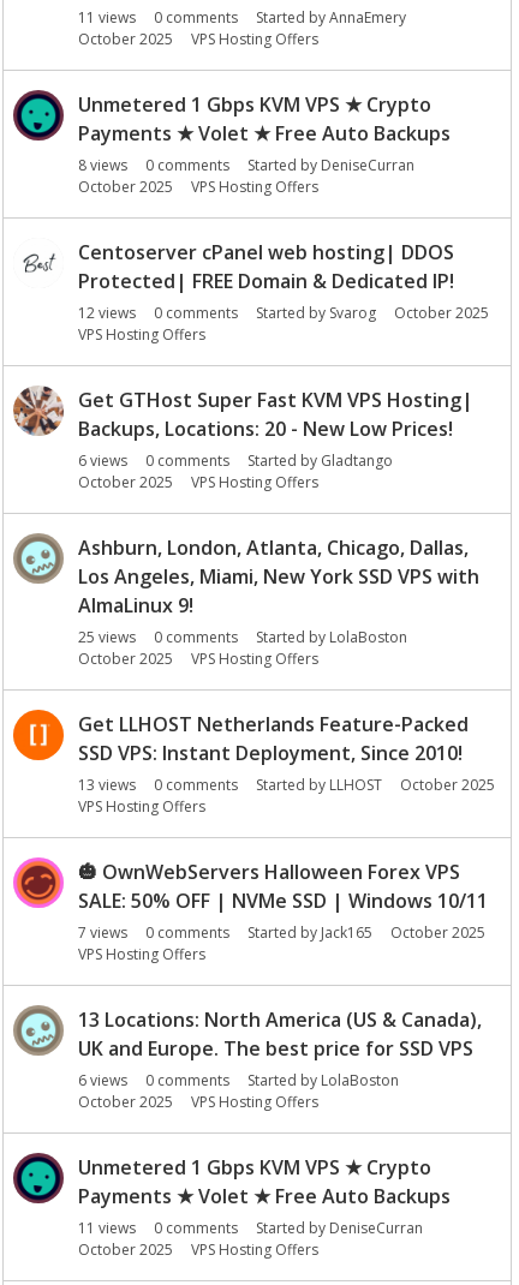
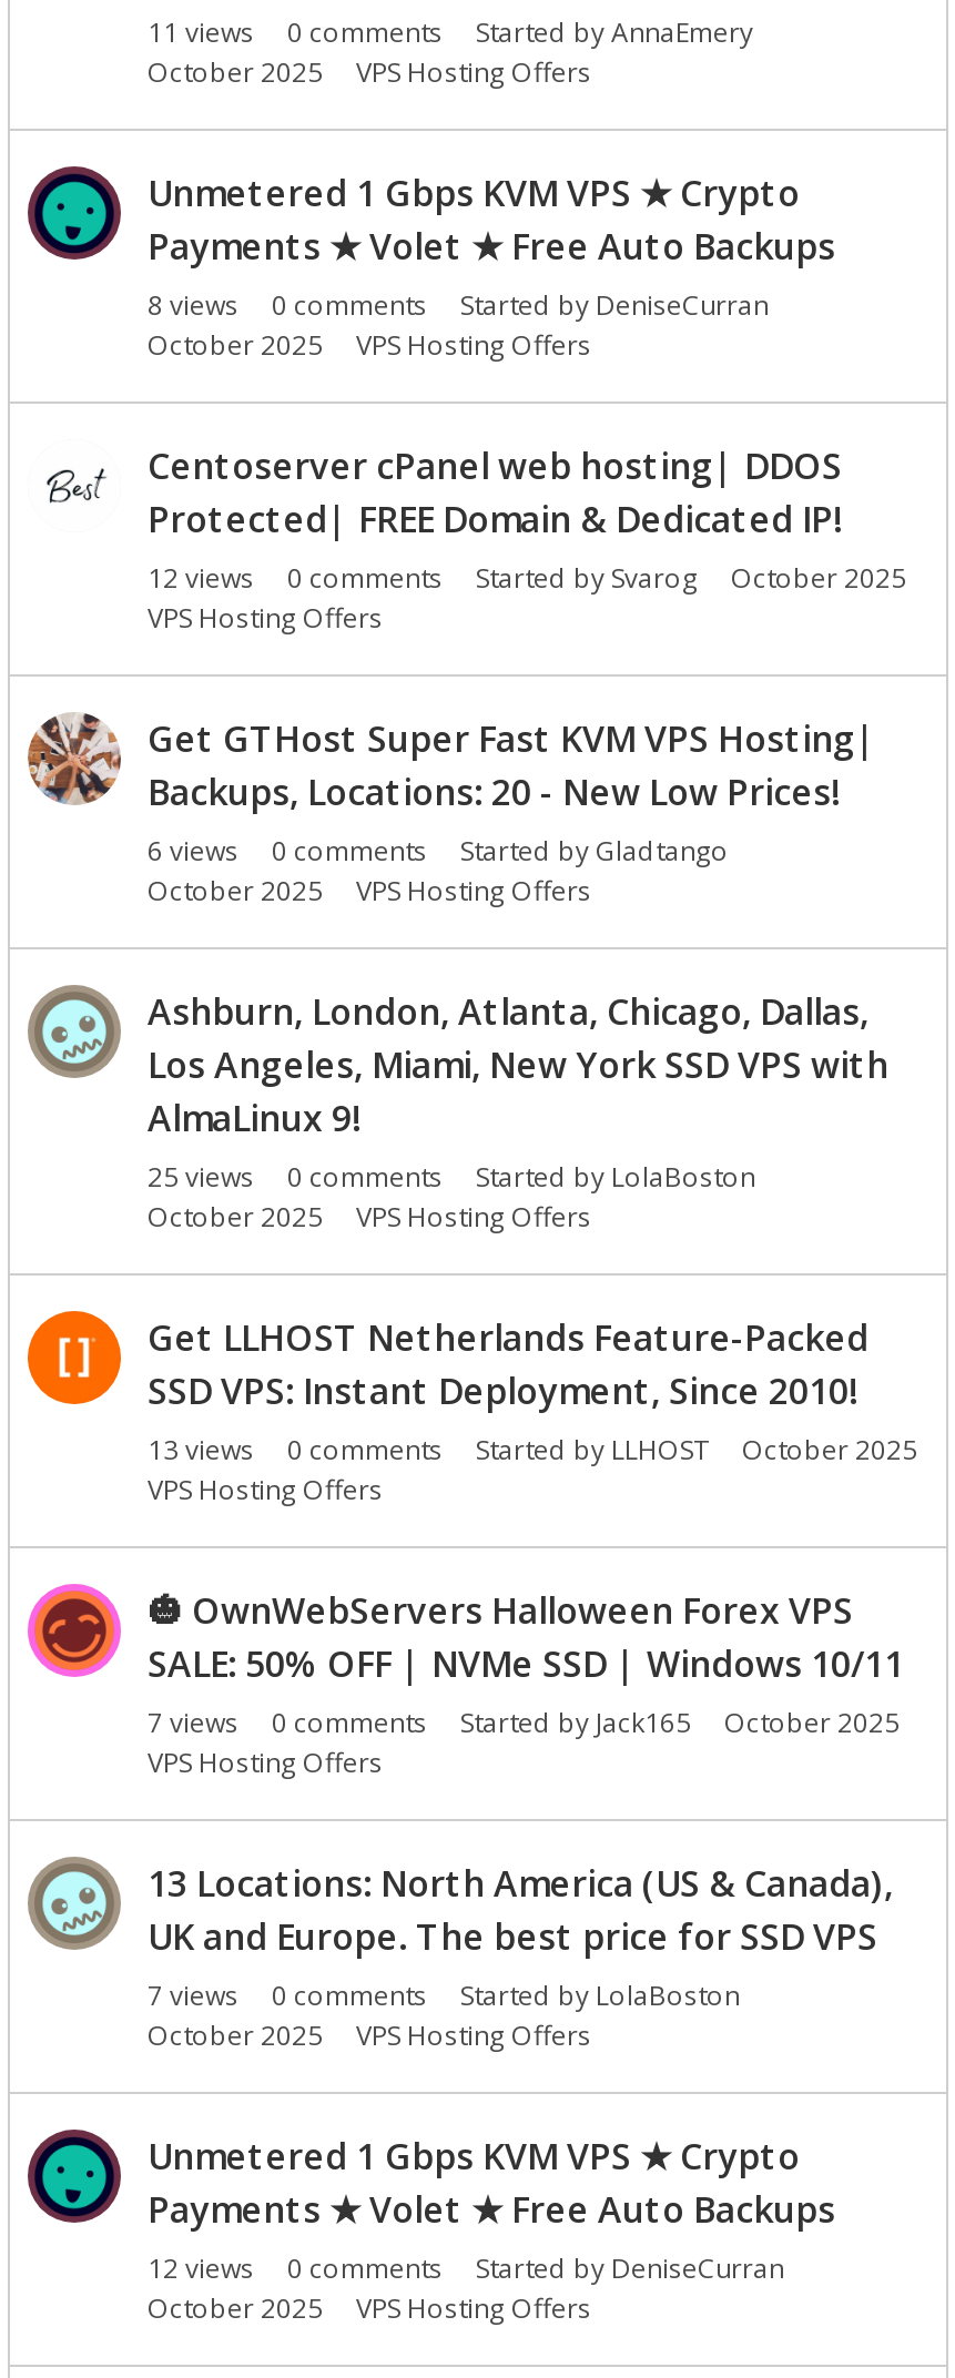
- 6 views 0 comments Started by LolaBoston
+ 7 views 0 comments Started by LolaBoston

- 11 views 0 comments Started by DeniseCurran
+ 12 views 0 comments Started by DeniseCurran
